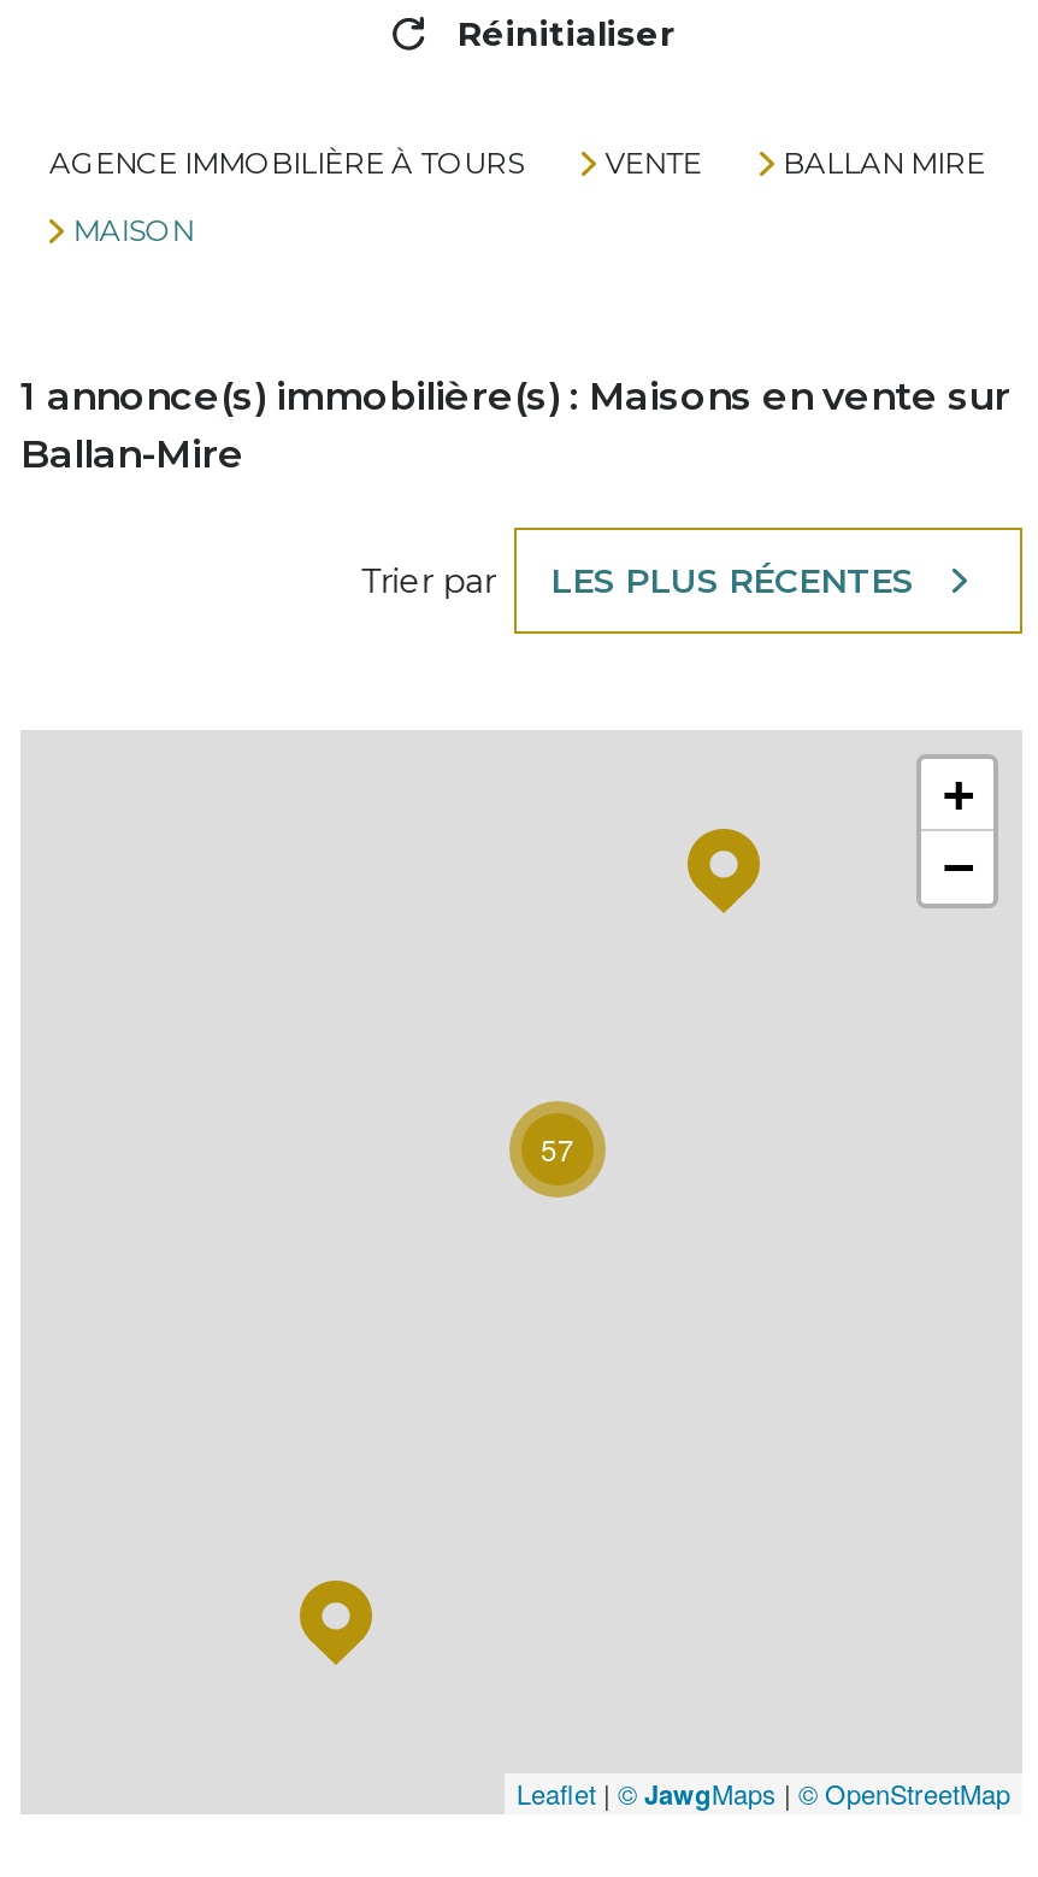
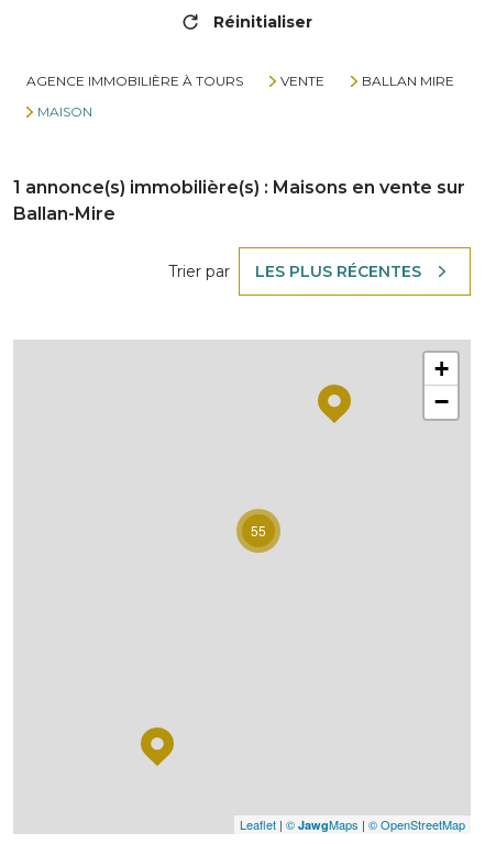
- 57
+ 55
